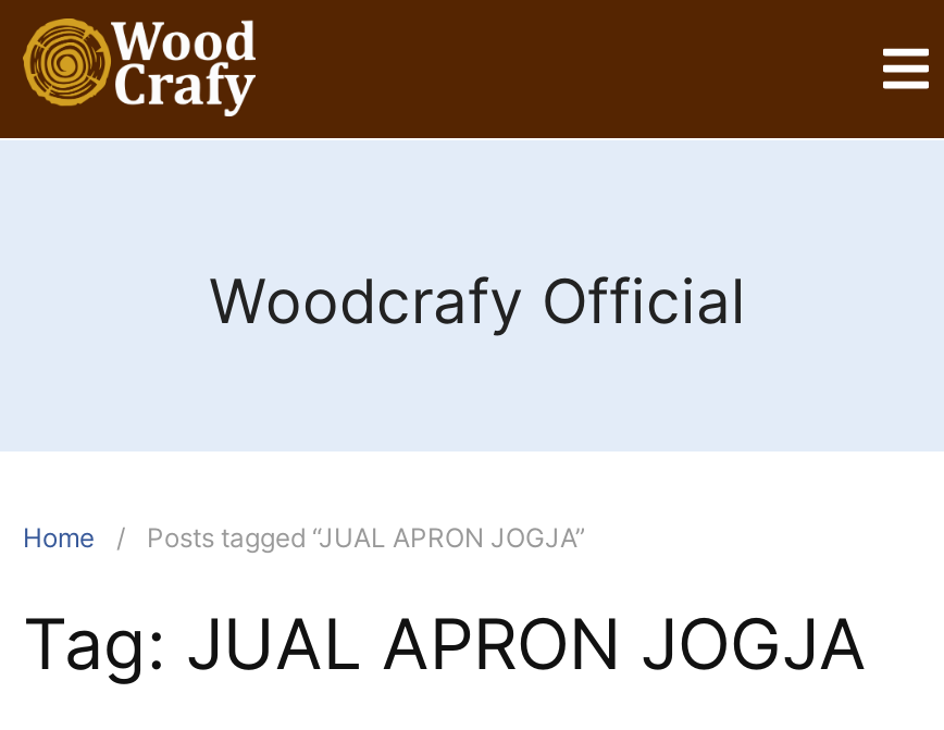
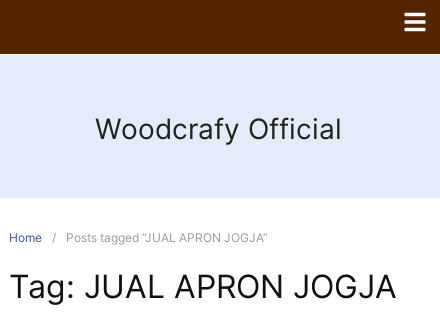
- [image]
